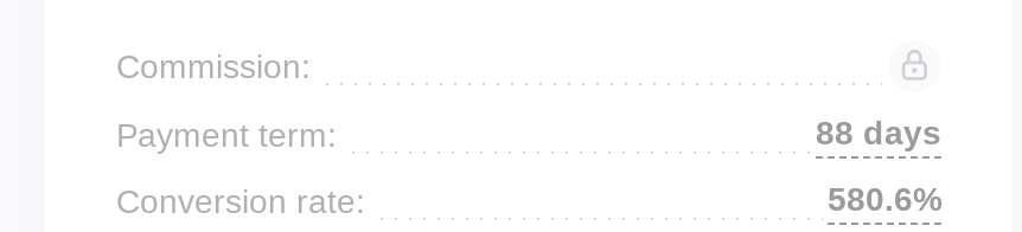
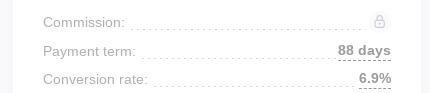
- 580.6%
+ 6.9%
